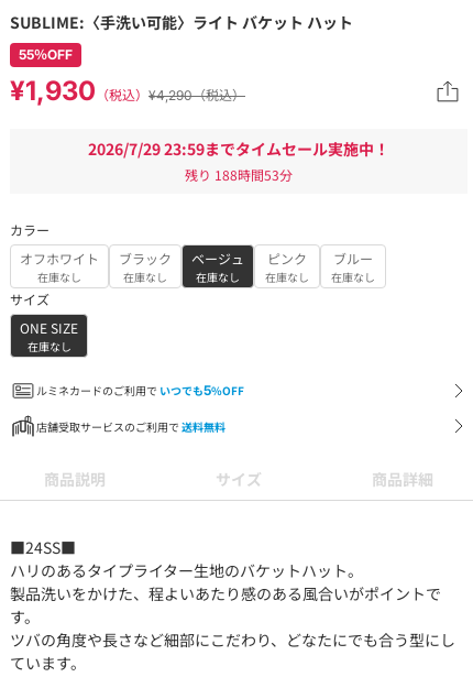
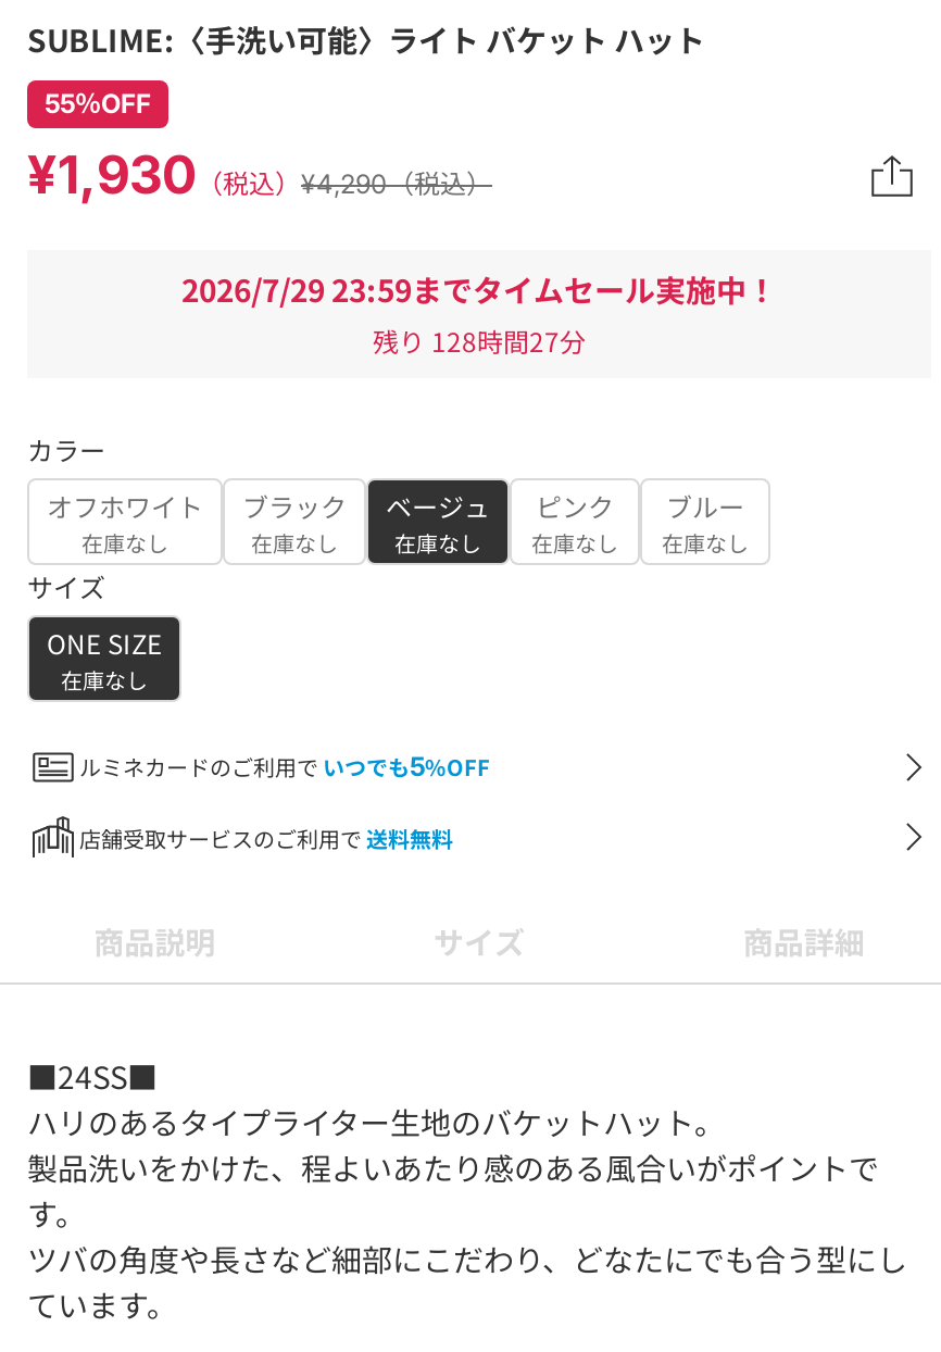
- 残り188時間53分
+ 残り128時間27分
